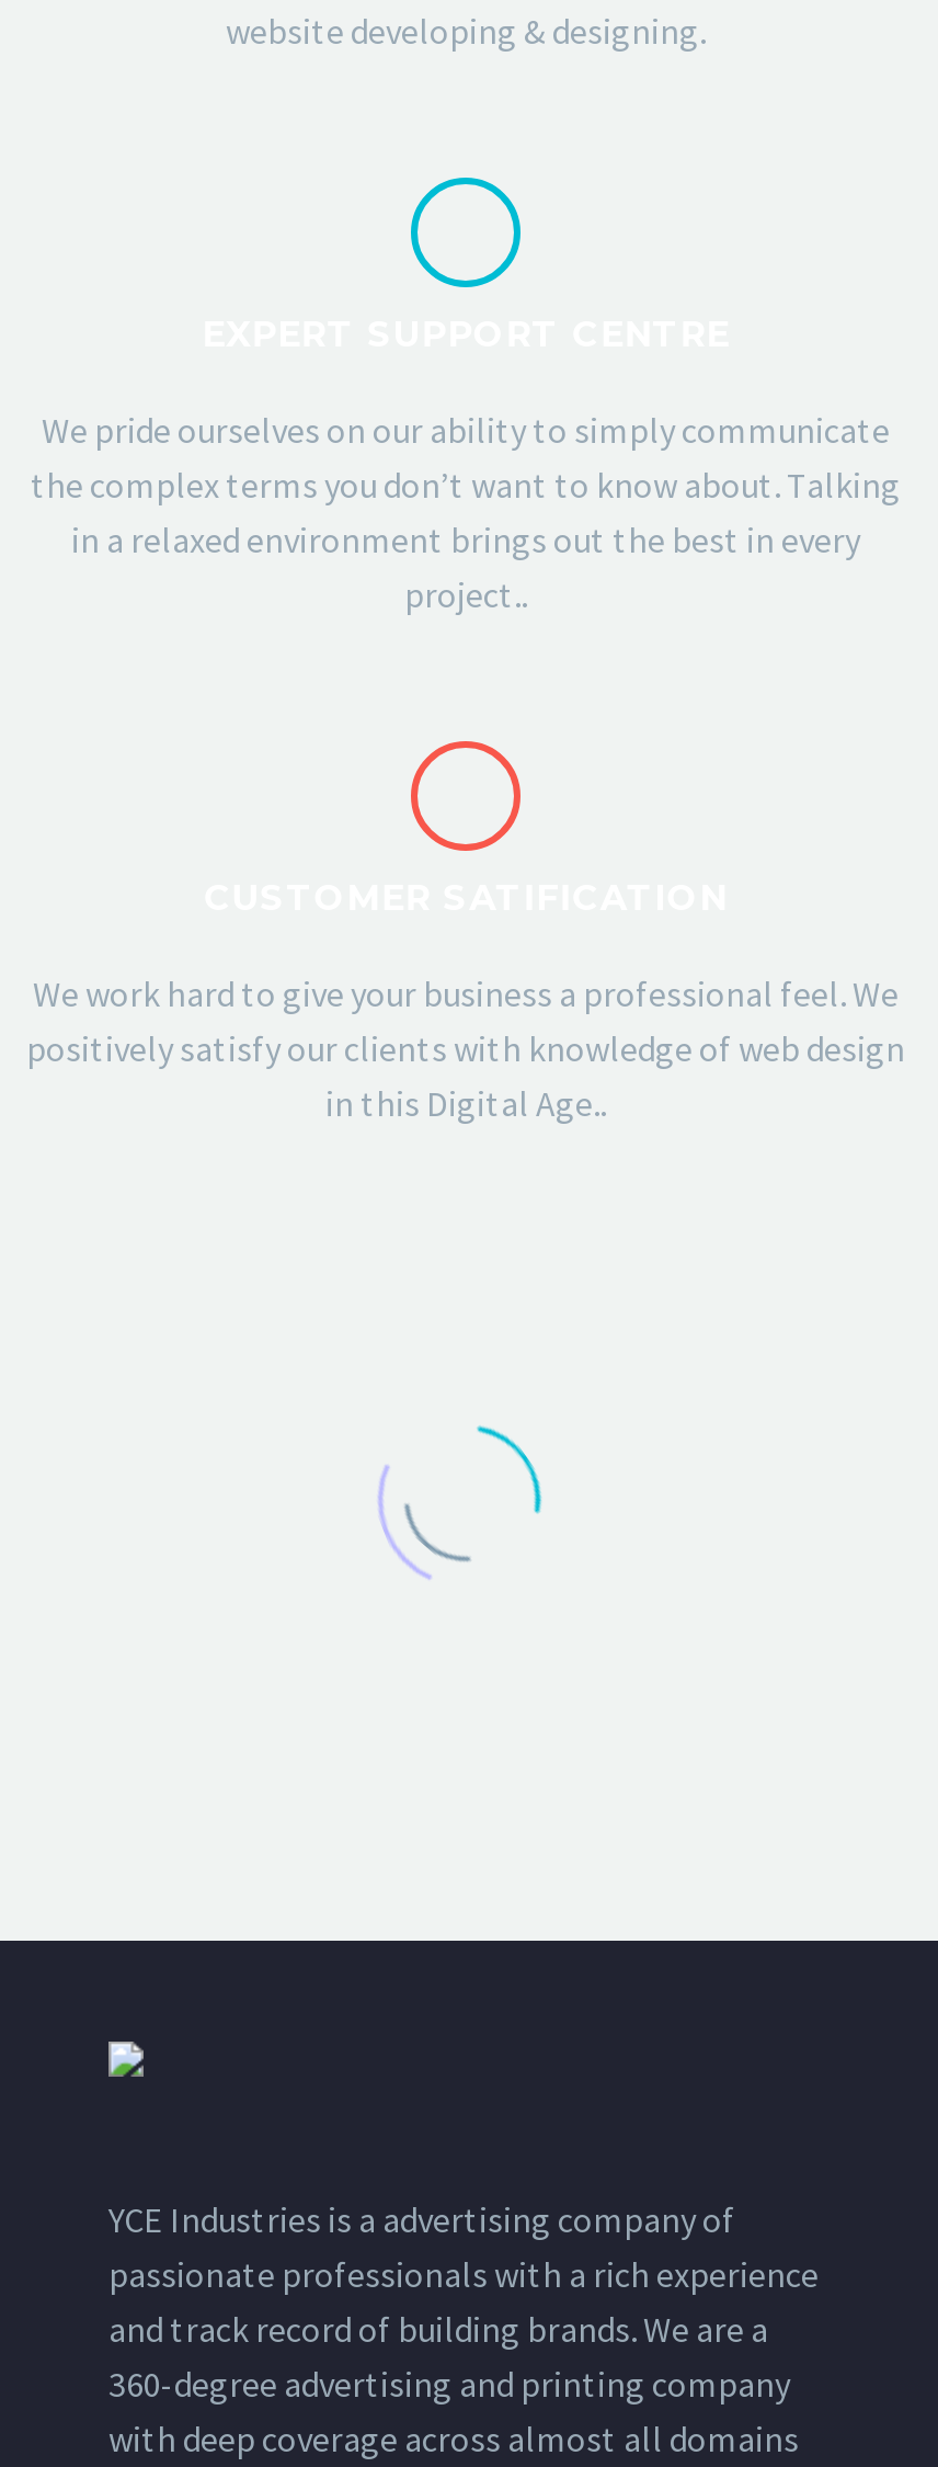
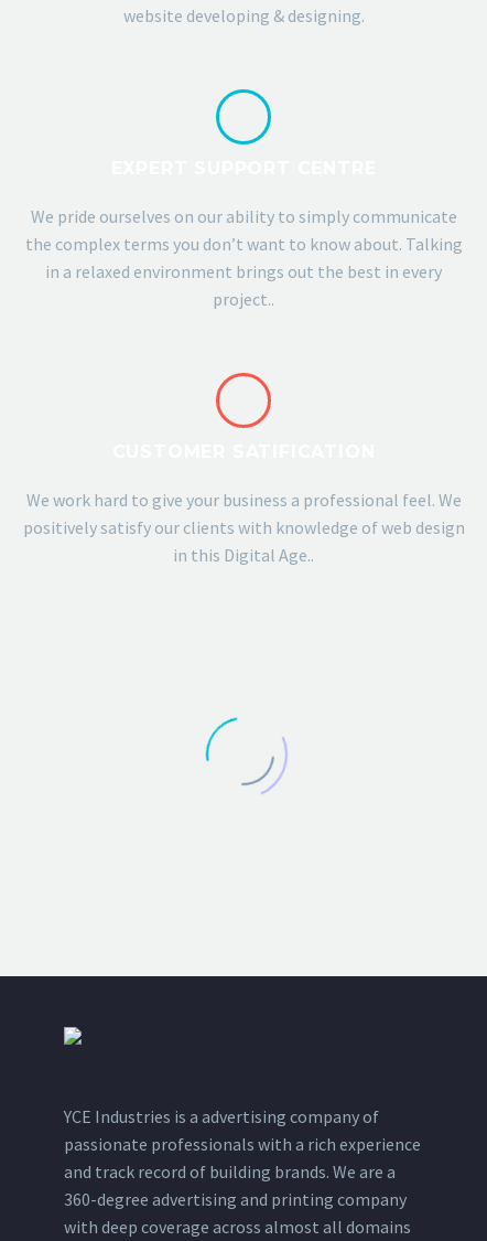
- [image]
+ [image]
